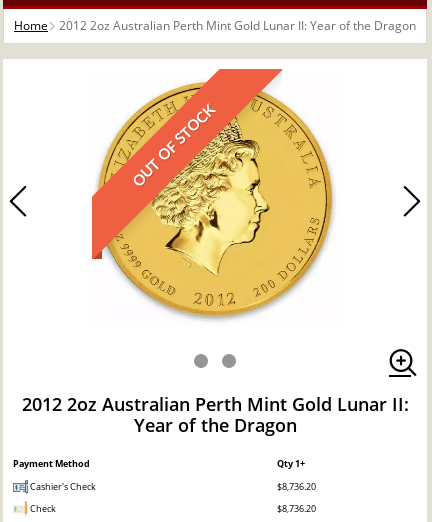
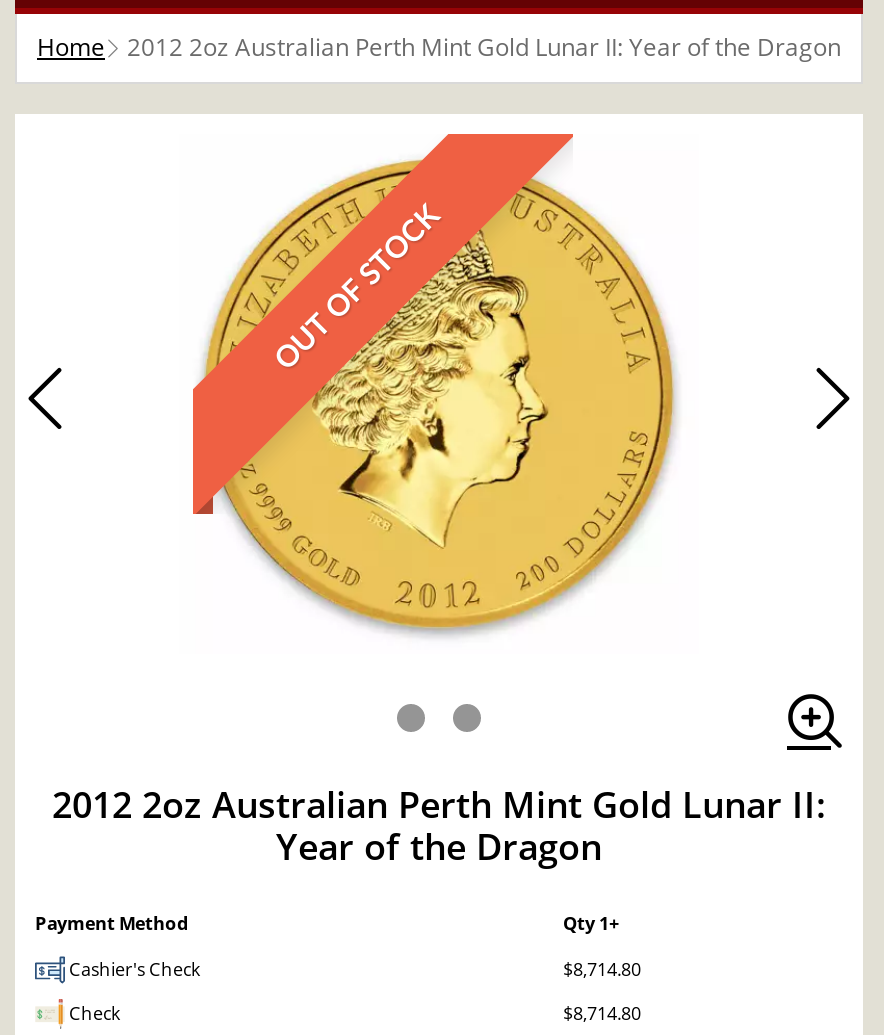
- $8,736.20
+ $8,714.80

- $8,736.20
+ $8,714.80
